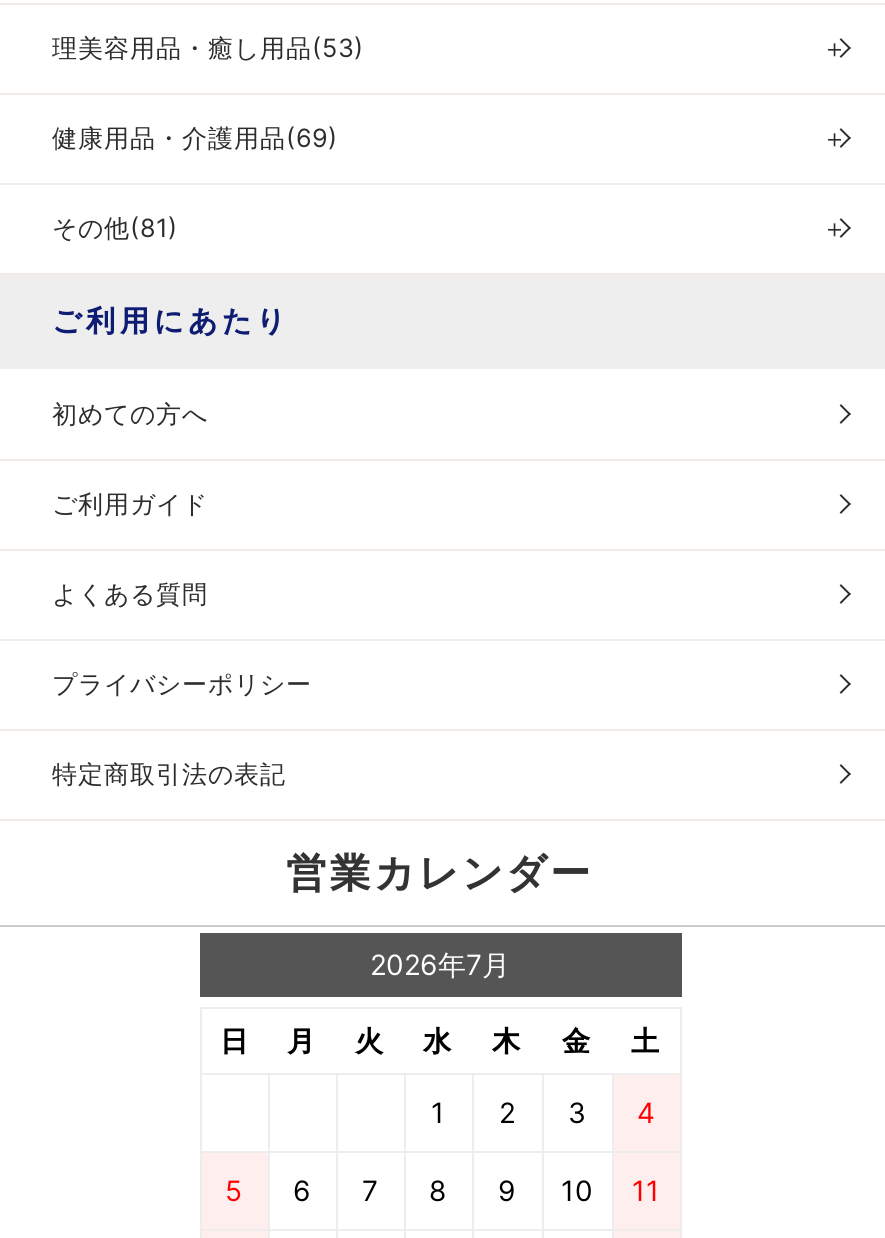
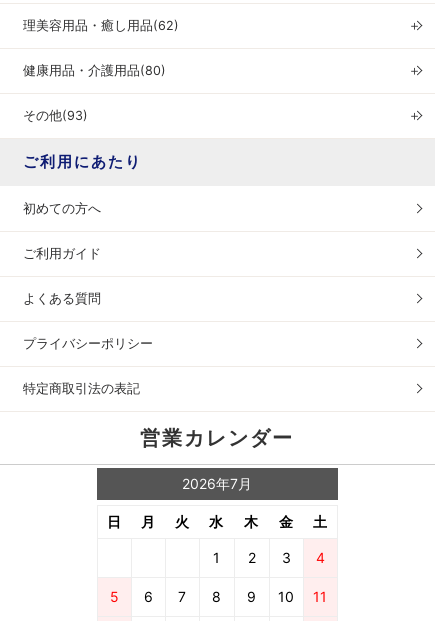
- 理美容用品・癒し用品(53)
+ 理美容用品・癒し用品(62)

- 健康用品・介護用品(69)
+ 健康用品・介護用品(80)

- その他(81)
+ その他(93)
